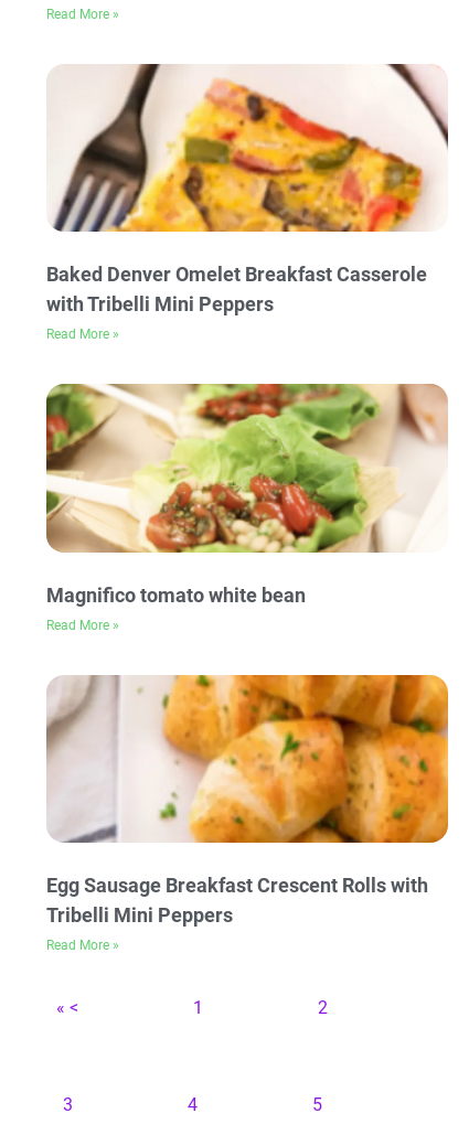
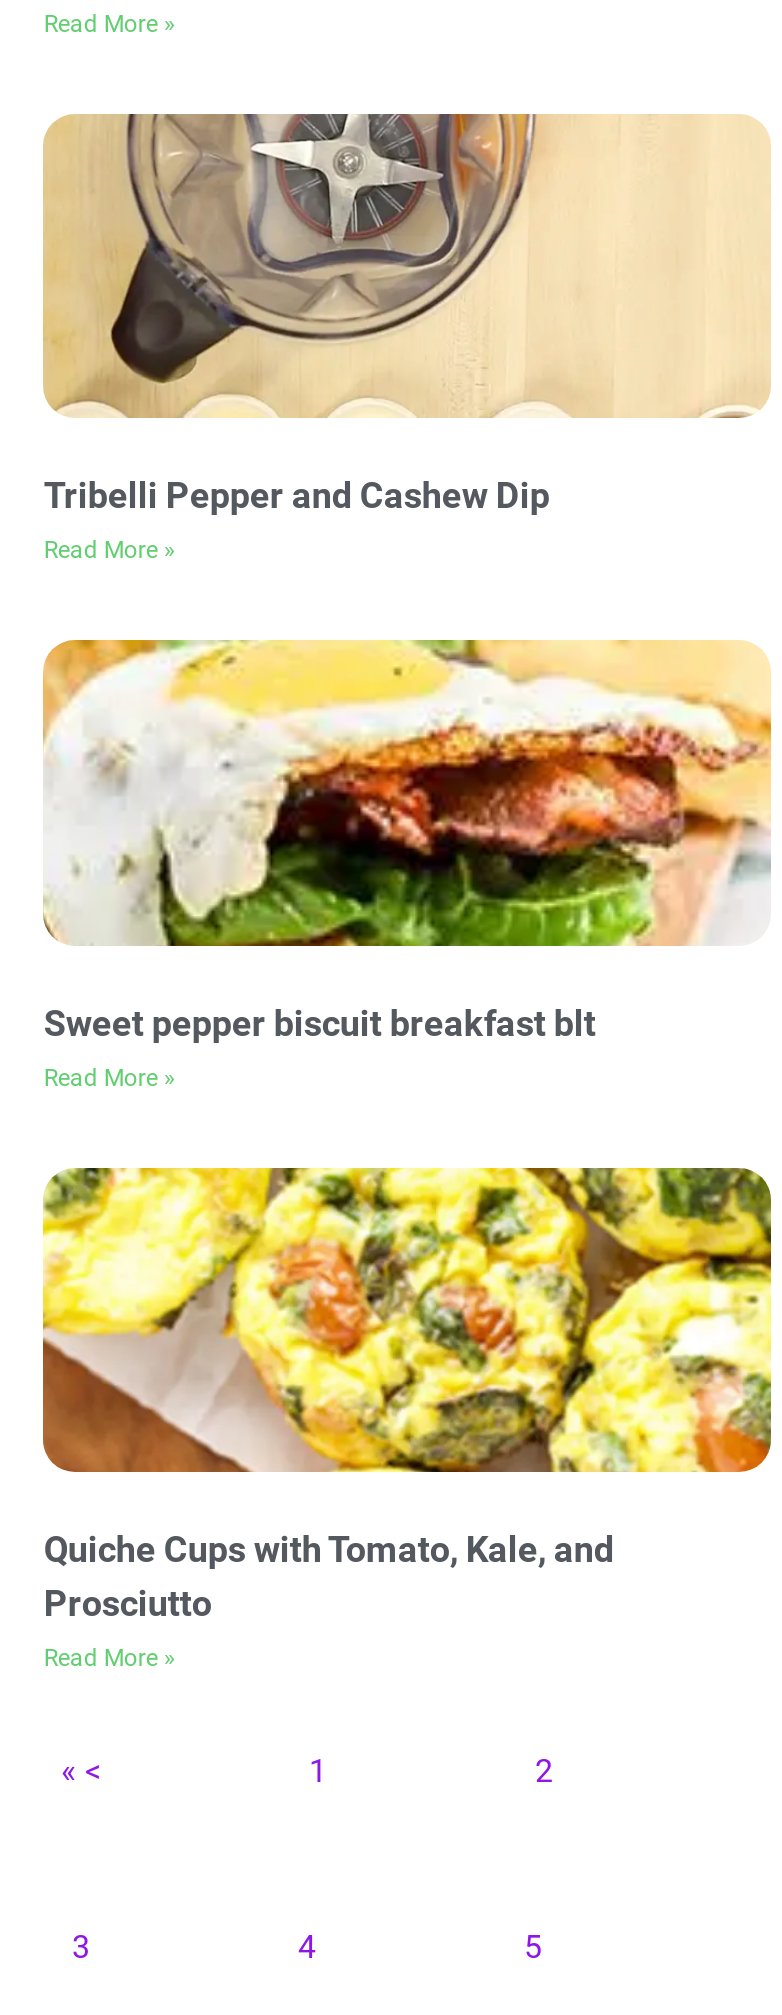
- [image]
- Baked Denver Omelet Breakfast Casserole
- with Tribelli Mini Peppers
+ [image]
+ Tribelli Pepper and Cashew Dip

- [image]
- Magnifico tomato white bean
+ [image]
+ Sweet pepper biscuit breakfast blt

- [image]
- Egg Sausage Breakfast Crescent Rolls with
- Tribelli Mini Peppers
+ [image]
+ Quiche Cups with Tomato, Kale, and
+ Prosciutto
